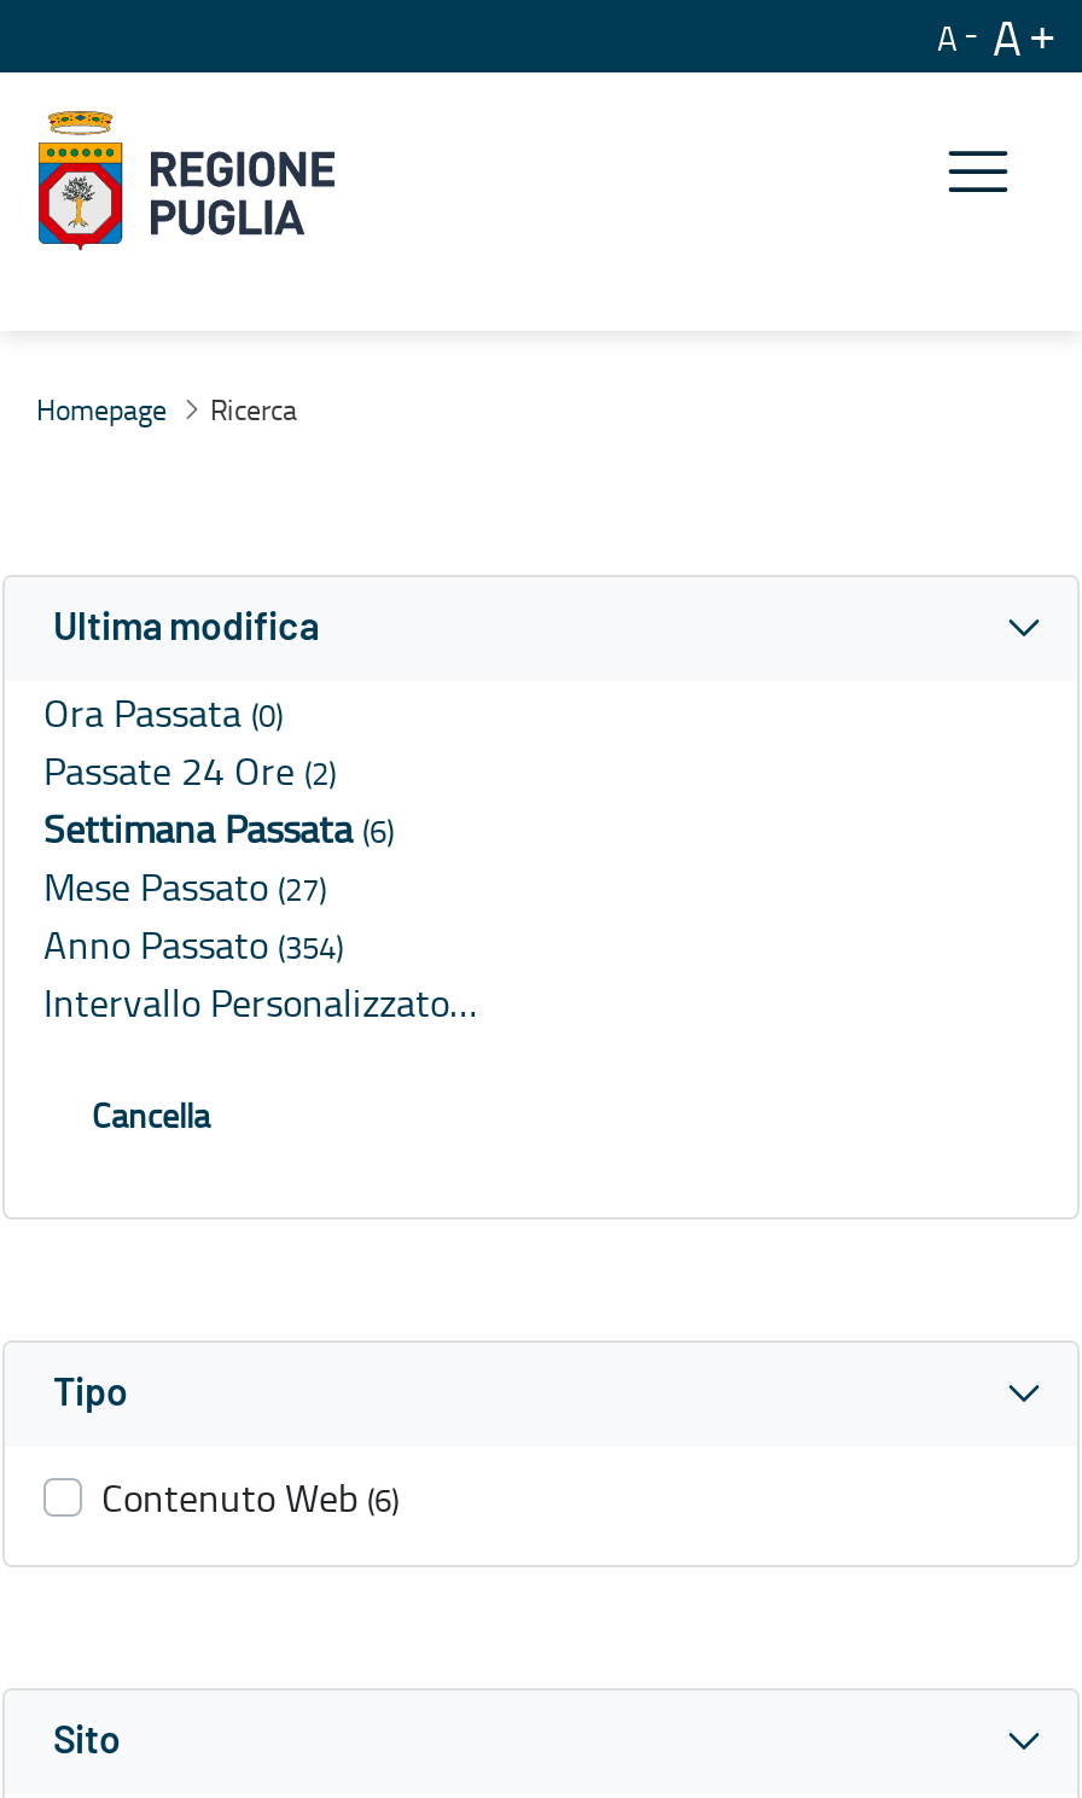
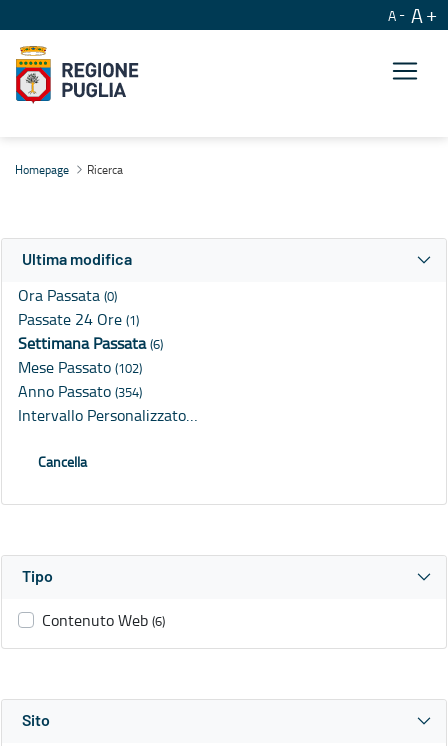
- Passate 24 Ore (2)
+ Passate 24 Ore (1)

- Mese Passato (27)
+ Mese Passato (102)
